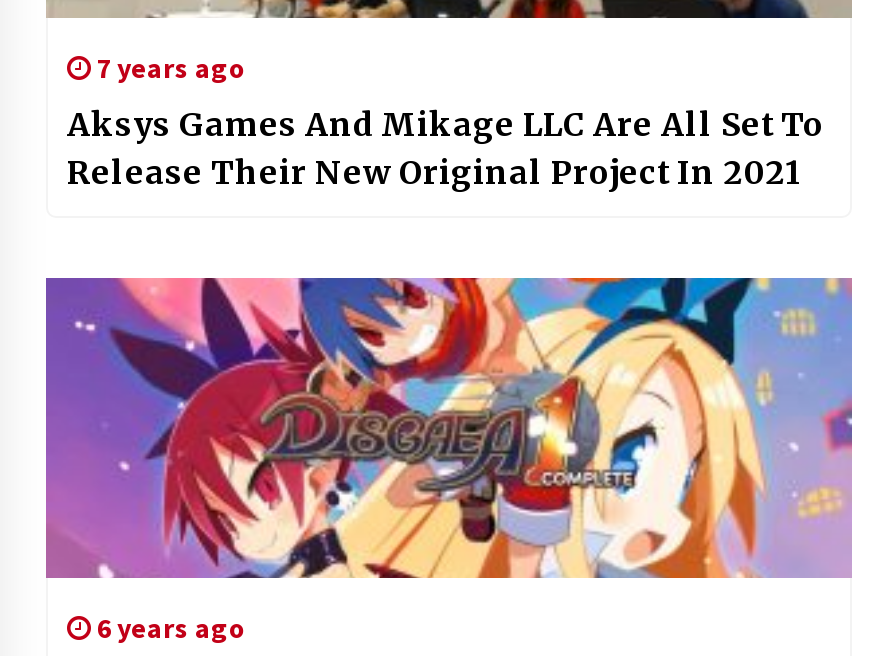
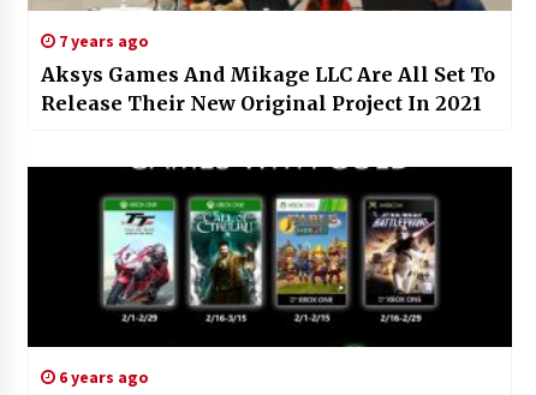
- [image]
+ [image]
